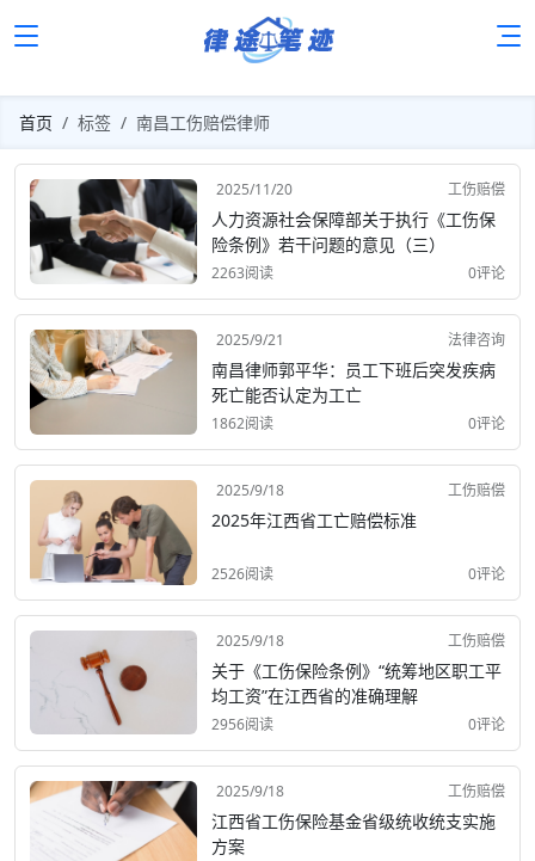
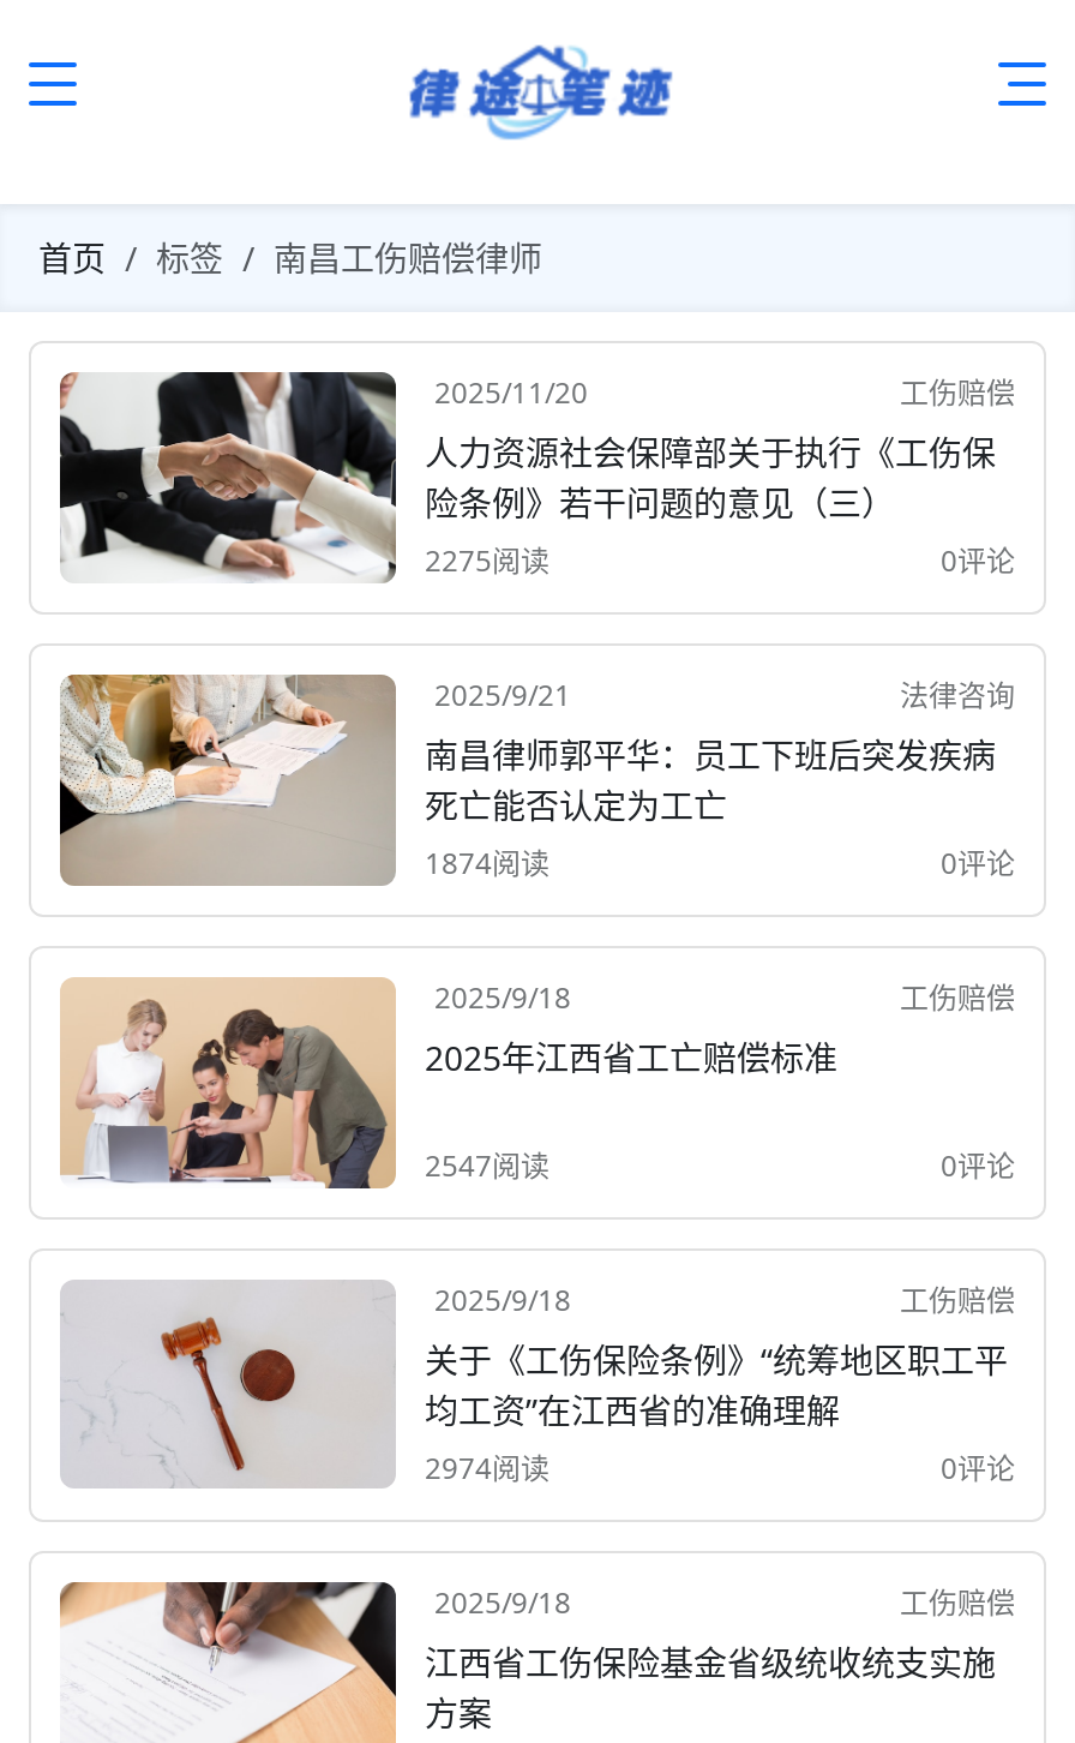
- 2263阅读
+ 2275阅读

- 1862阅读
+ 1874阅读

- 2526阅读
+ 2547阅读

- 2956阅读
+ 2974阅读
